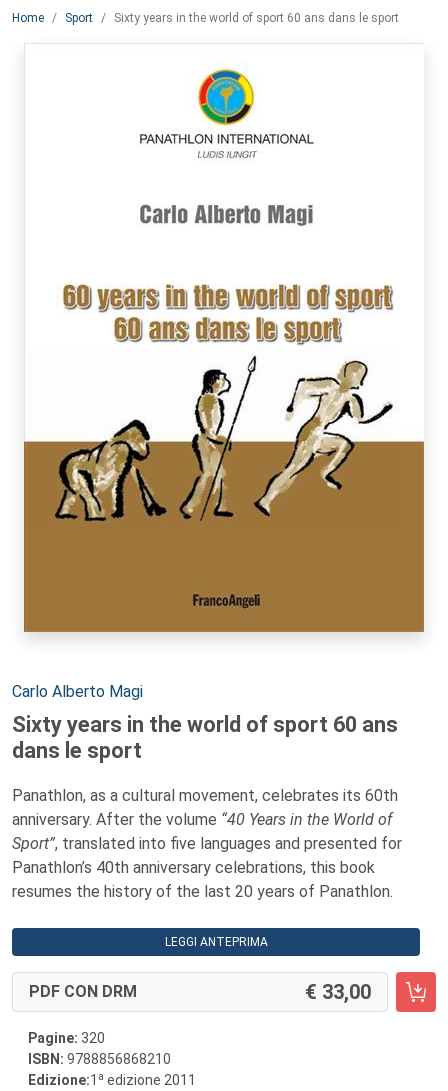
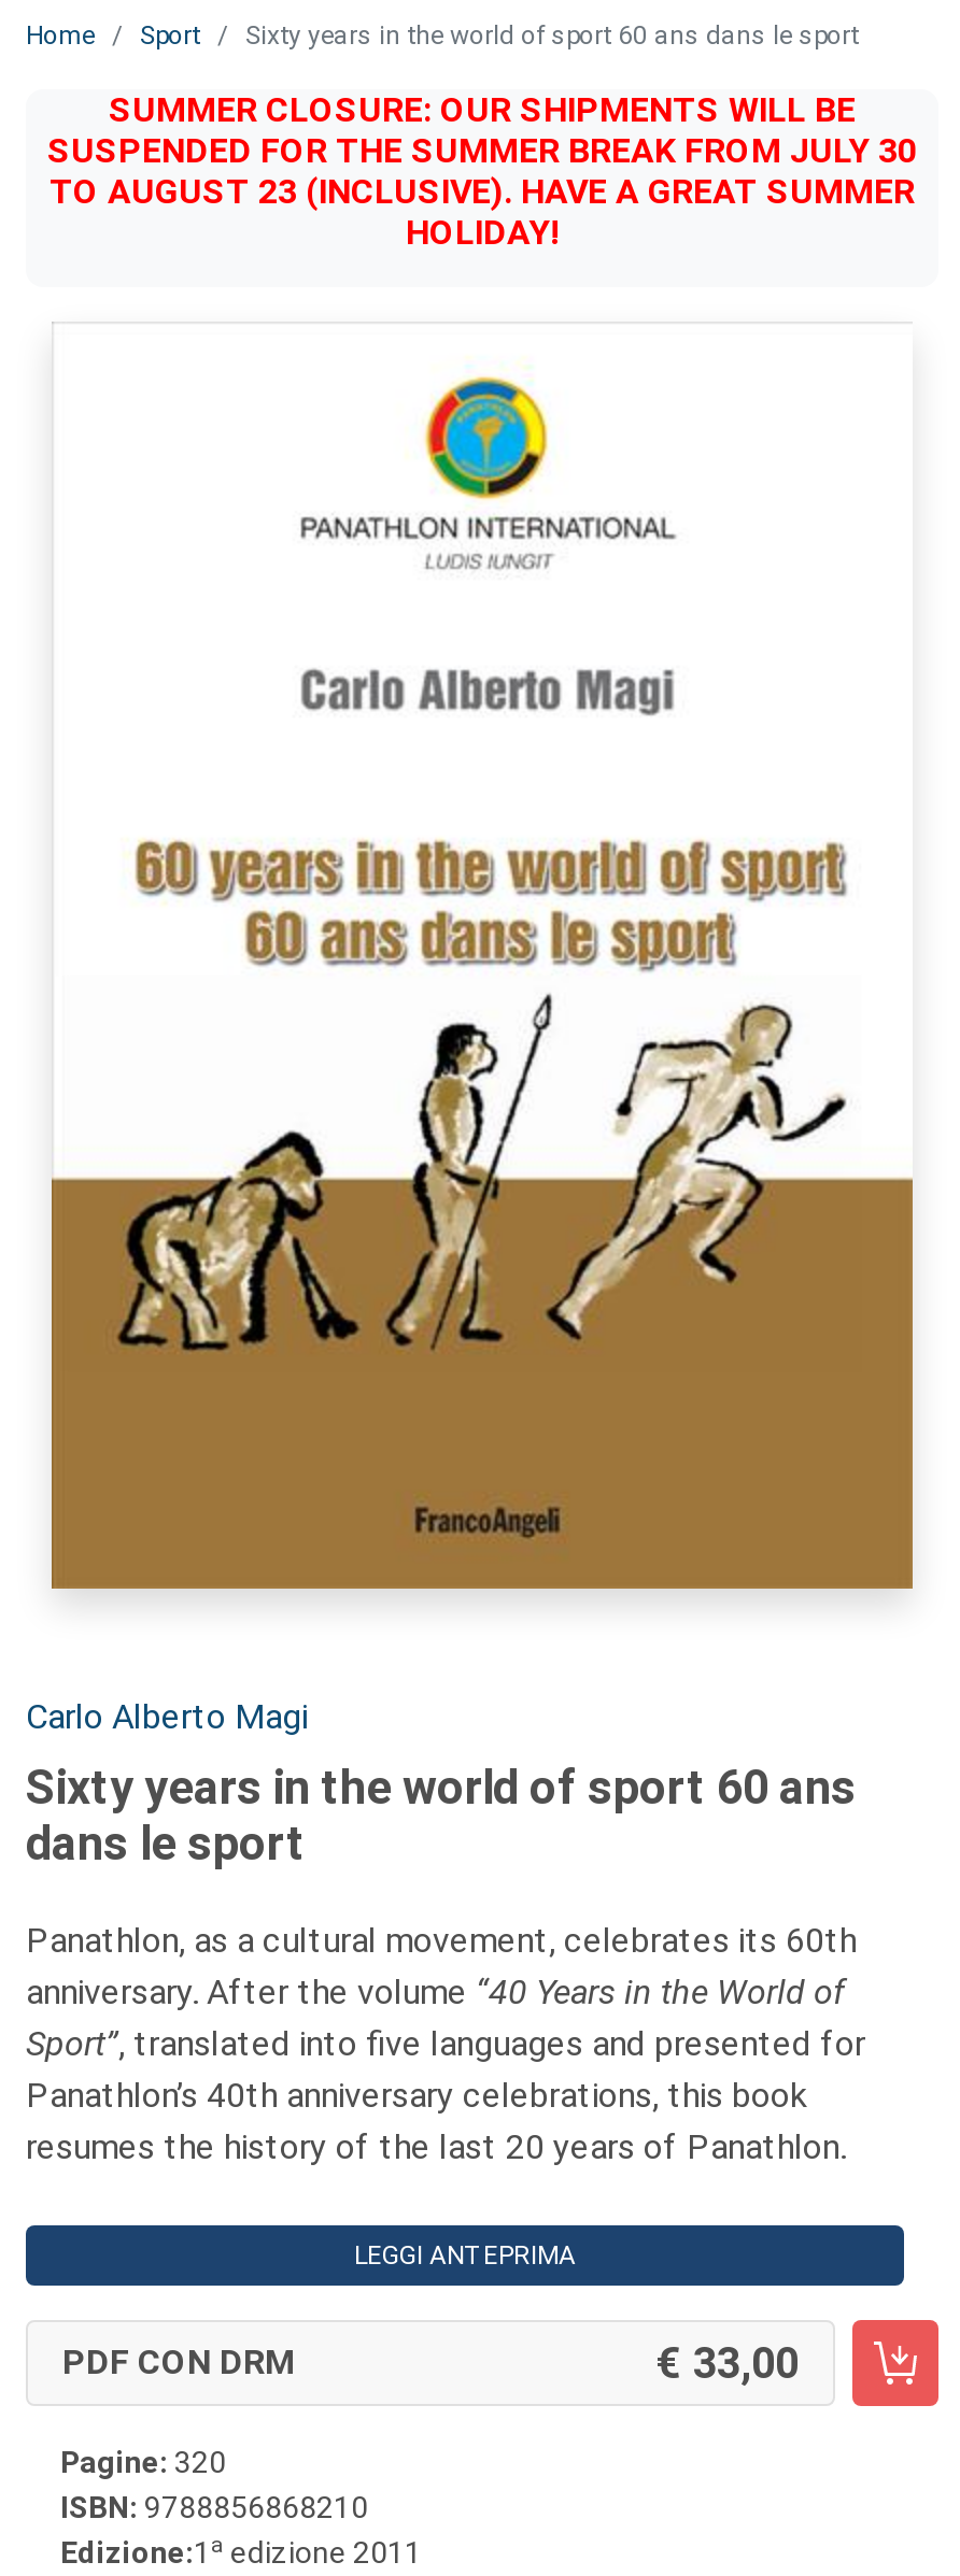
+ SUMMER CLOSURE: OUR SHIPMENTS WILL BE
+ SUSPENDED FOR THE SUMMER BREAK FROM JULY 30
+ TO AUGUST 23 (INCLUSIVE). HAVE A GREAT SUMMER
+ HOLIDAY!
